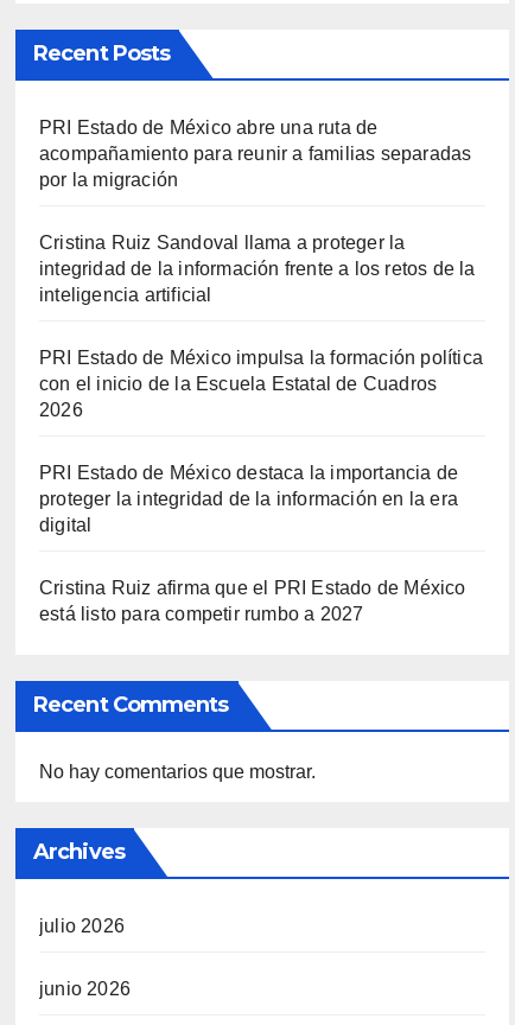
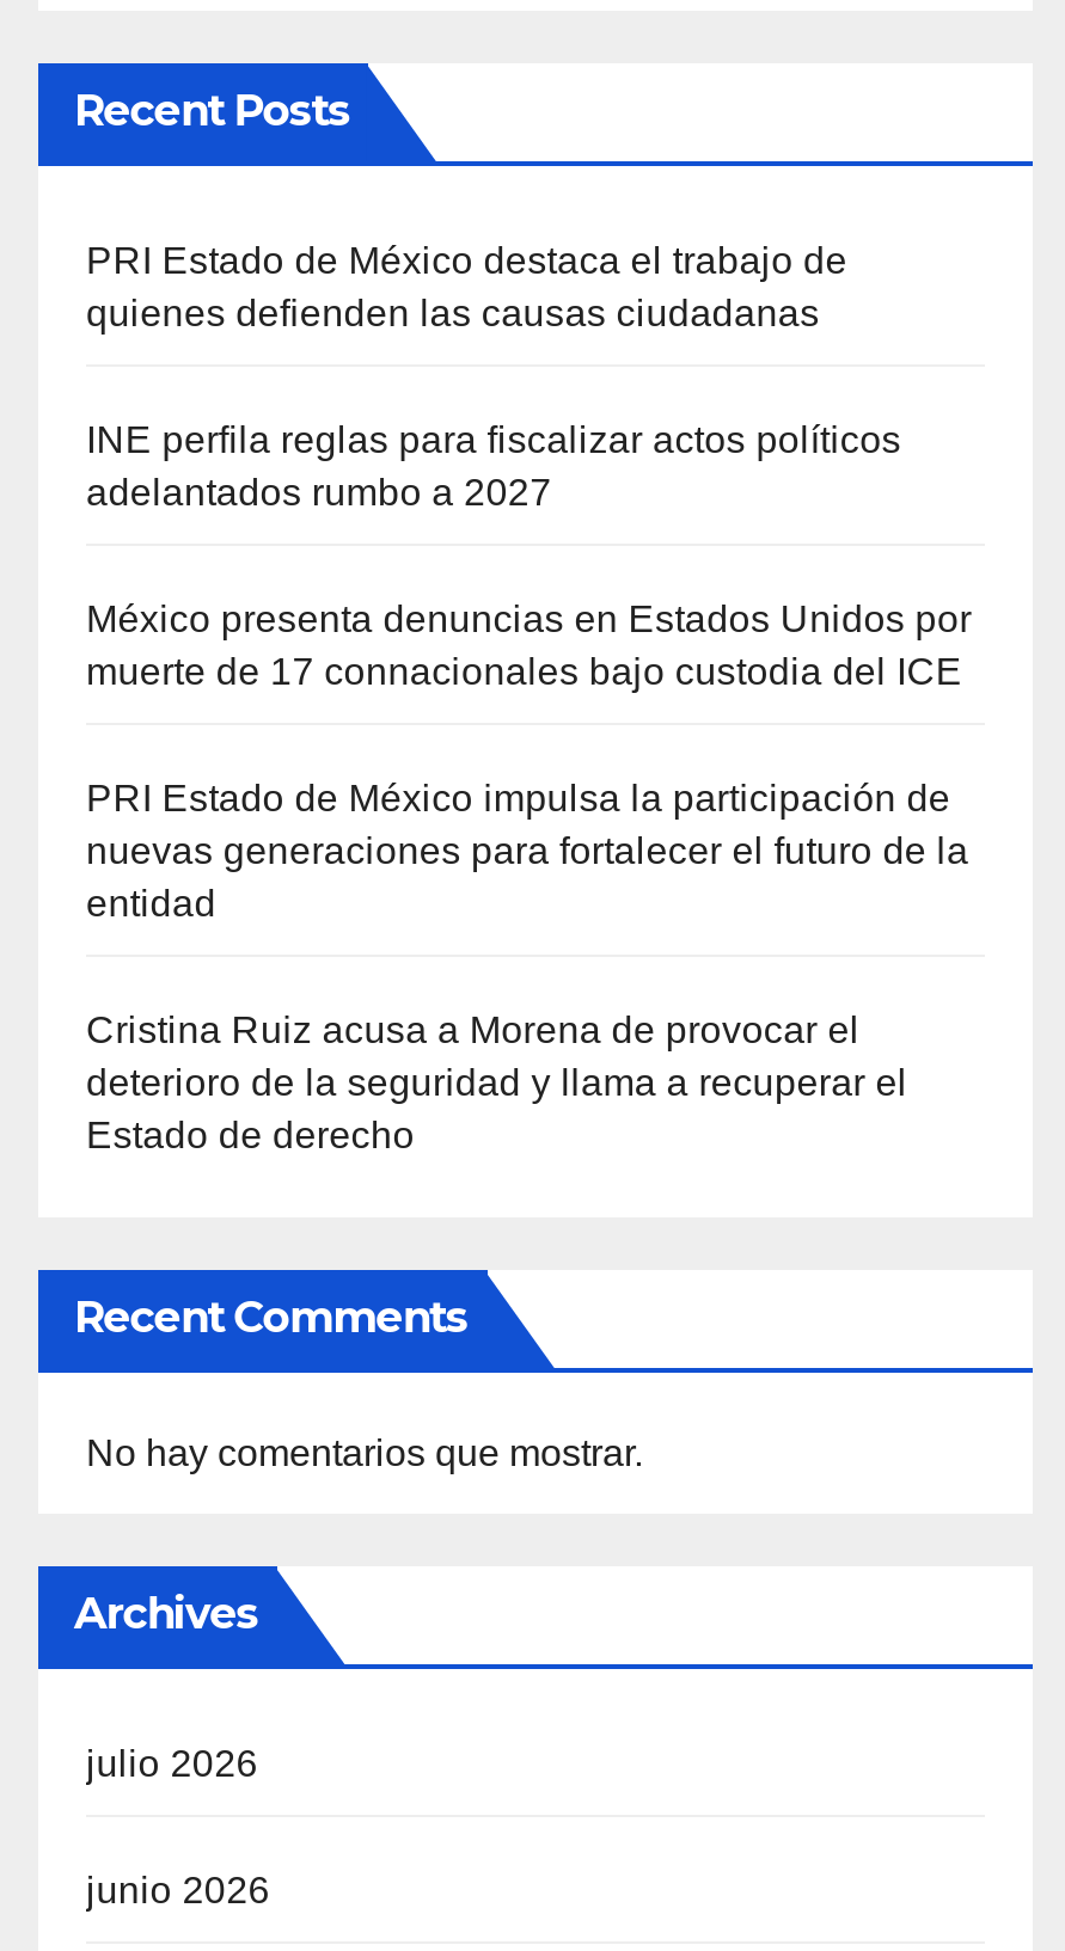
- PRI Estado de México abre una ruta de
- acompañamiento para reunir a familias separadas
- por la migración
+ PRI Estado de México destaca el trabajo de
+ quienes defienden las causas ciudadanas

- Cristina Ruiz Sandoval llama a proteger la
- integridad de la información frente a los retos de la
- inteligencia artificial
+ INE perfila reglas para fiscalizar actos políticos
+ adelantados rumbo a 2027

- PRI Estado de México impulsa la formación política
- con el inicio de la Escuela Estatal de Cuadros
- 2026
+ México presenta denuncias en Estados Unidos por
+ muerte de 17 connacionales bajo custodia del ICE

- PRI Estado de México destaca la importancia de
- proteger la integridad de la información en la era
- digital
+ PRI Estado de México impulsa la participación de
+ nuevas generaciones para fortalecer el futuro de la
+ entidad

- Cristina Ruiz afirma que el PRI Estado de México
- está listo para competir rumbo a 2027
+ Cristina Ruiz acusa a Morena de provocar el
+ deterioro de la seguridad y llama a recuperar el
+ Estado de derecho
